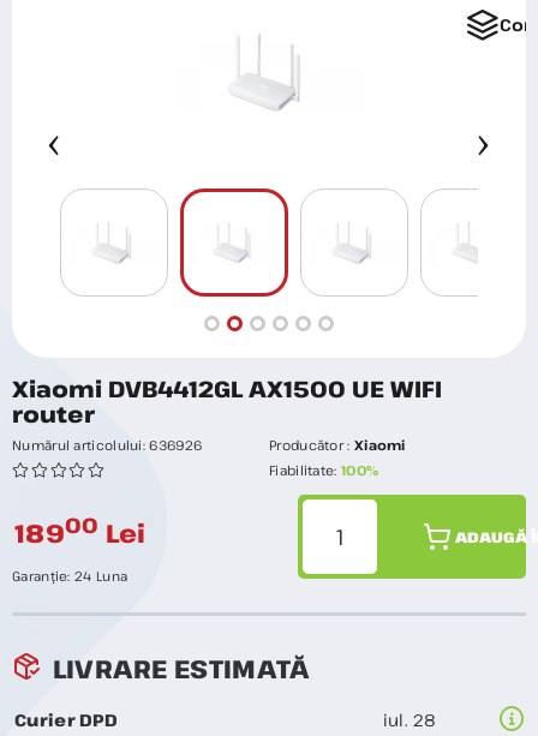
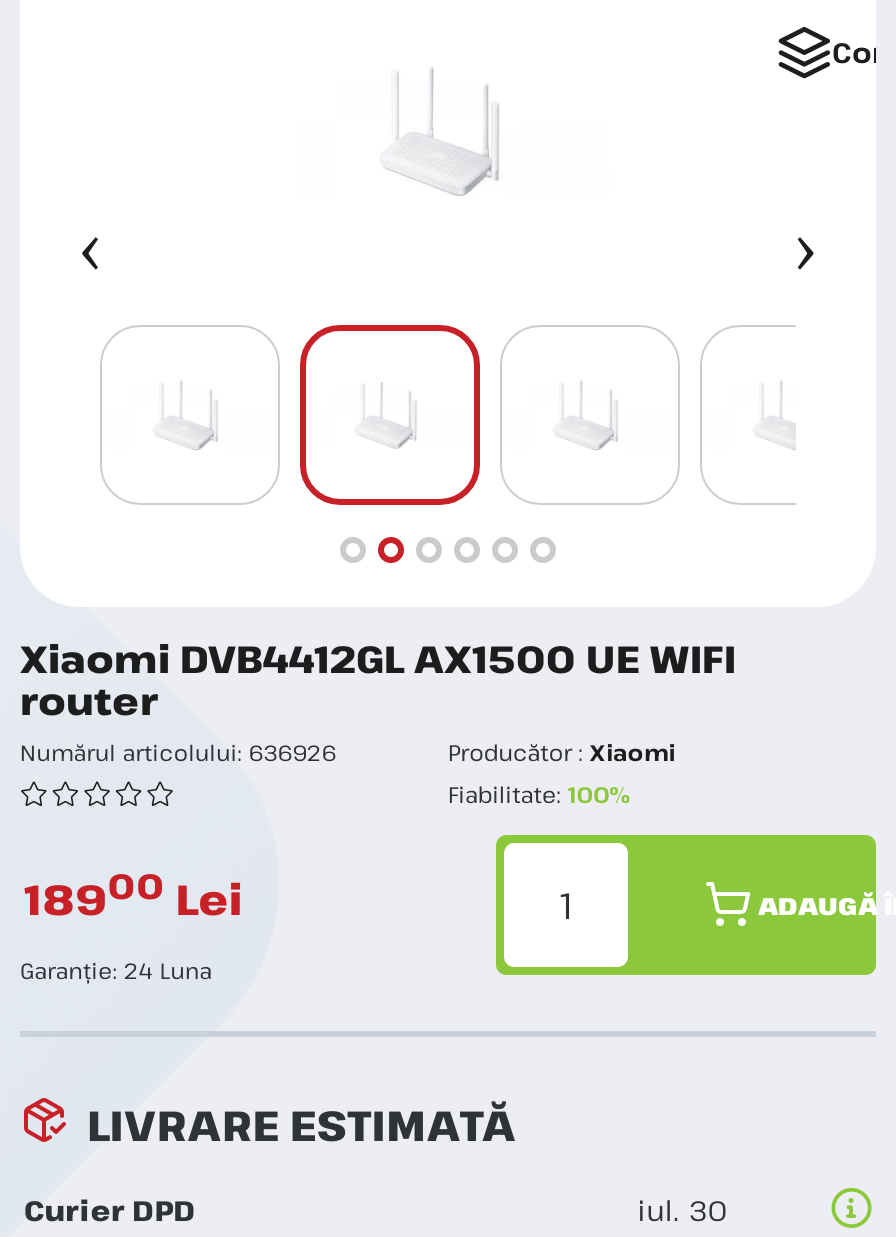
- iul. 28
+ iul. 30
